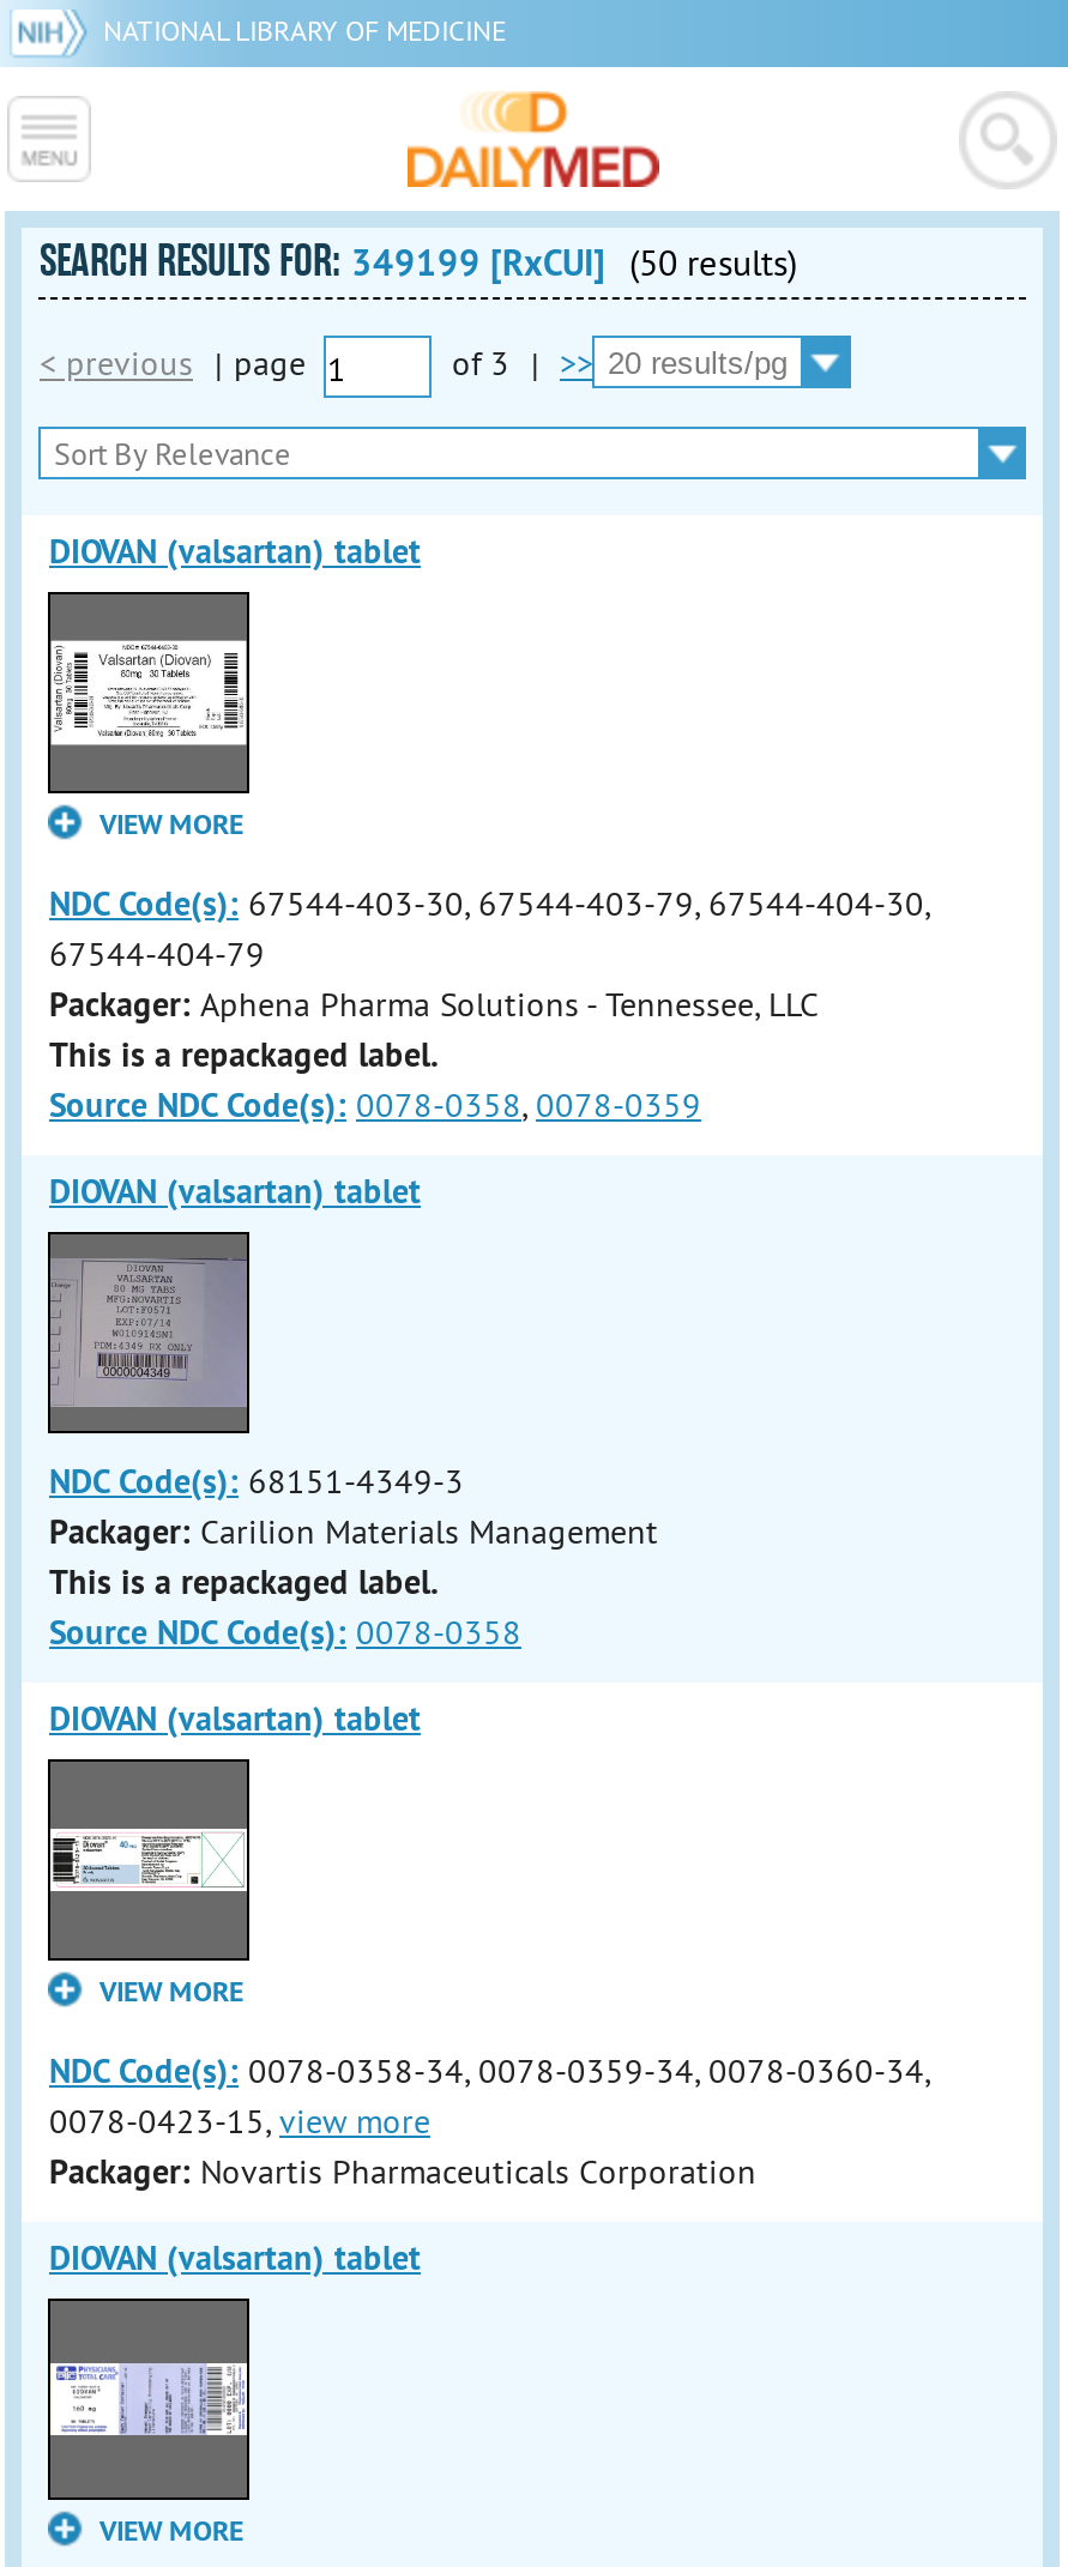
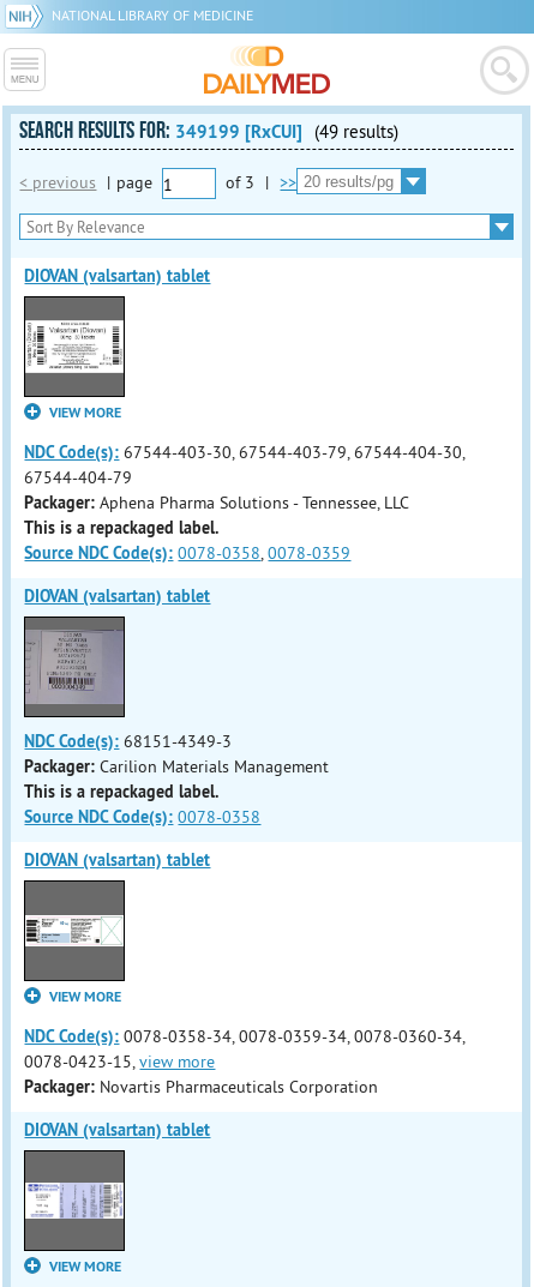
- SEARCH RESULTS FOR: 349199 [RxCUI] (50 results)
+ SEARCH RESULTS FOR: 349199 [RxCUI] (49 results)
